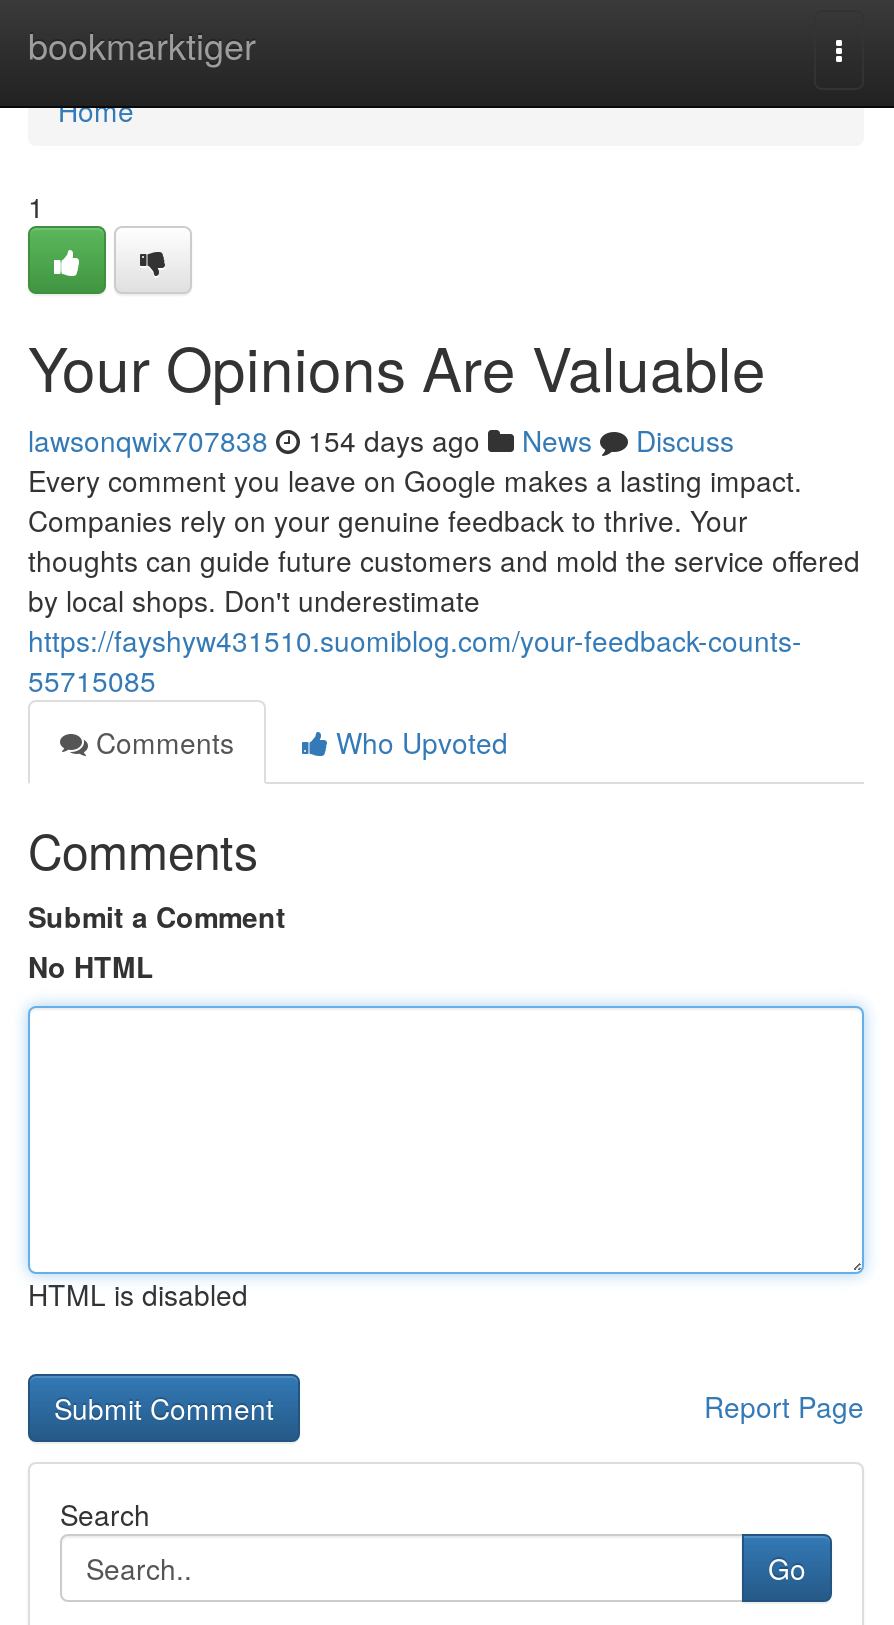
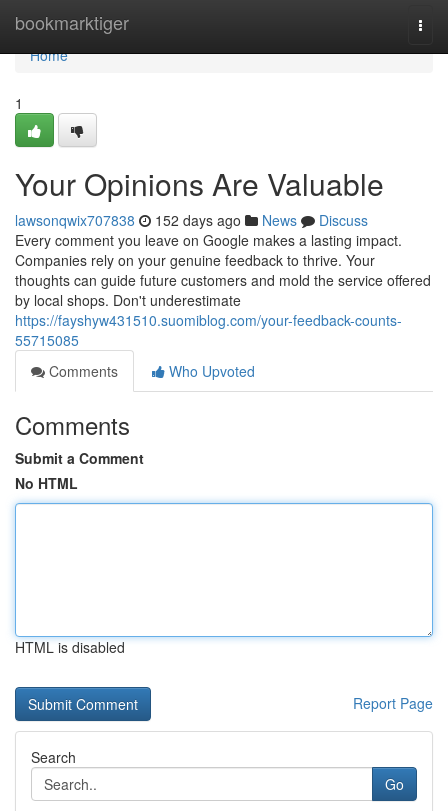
- lawsonqwix707838 154 days ago News Discuss
+ lawsonqwix707838 152 days ago News Discuss
